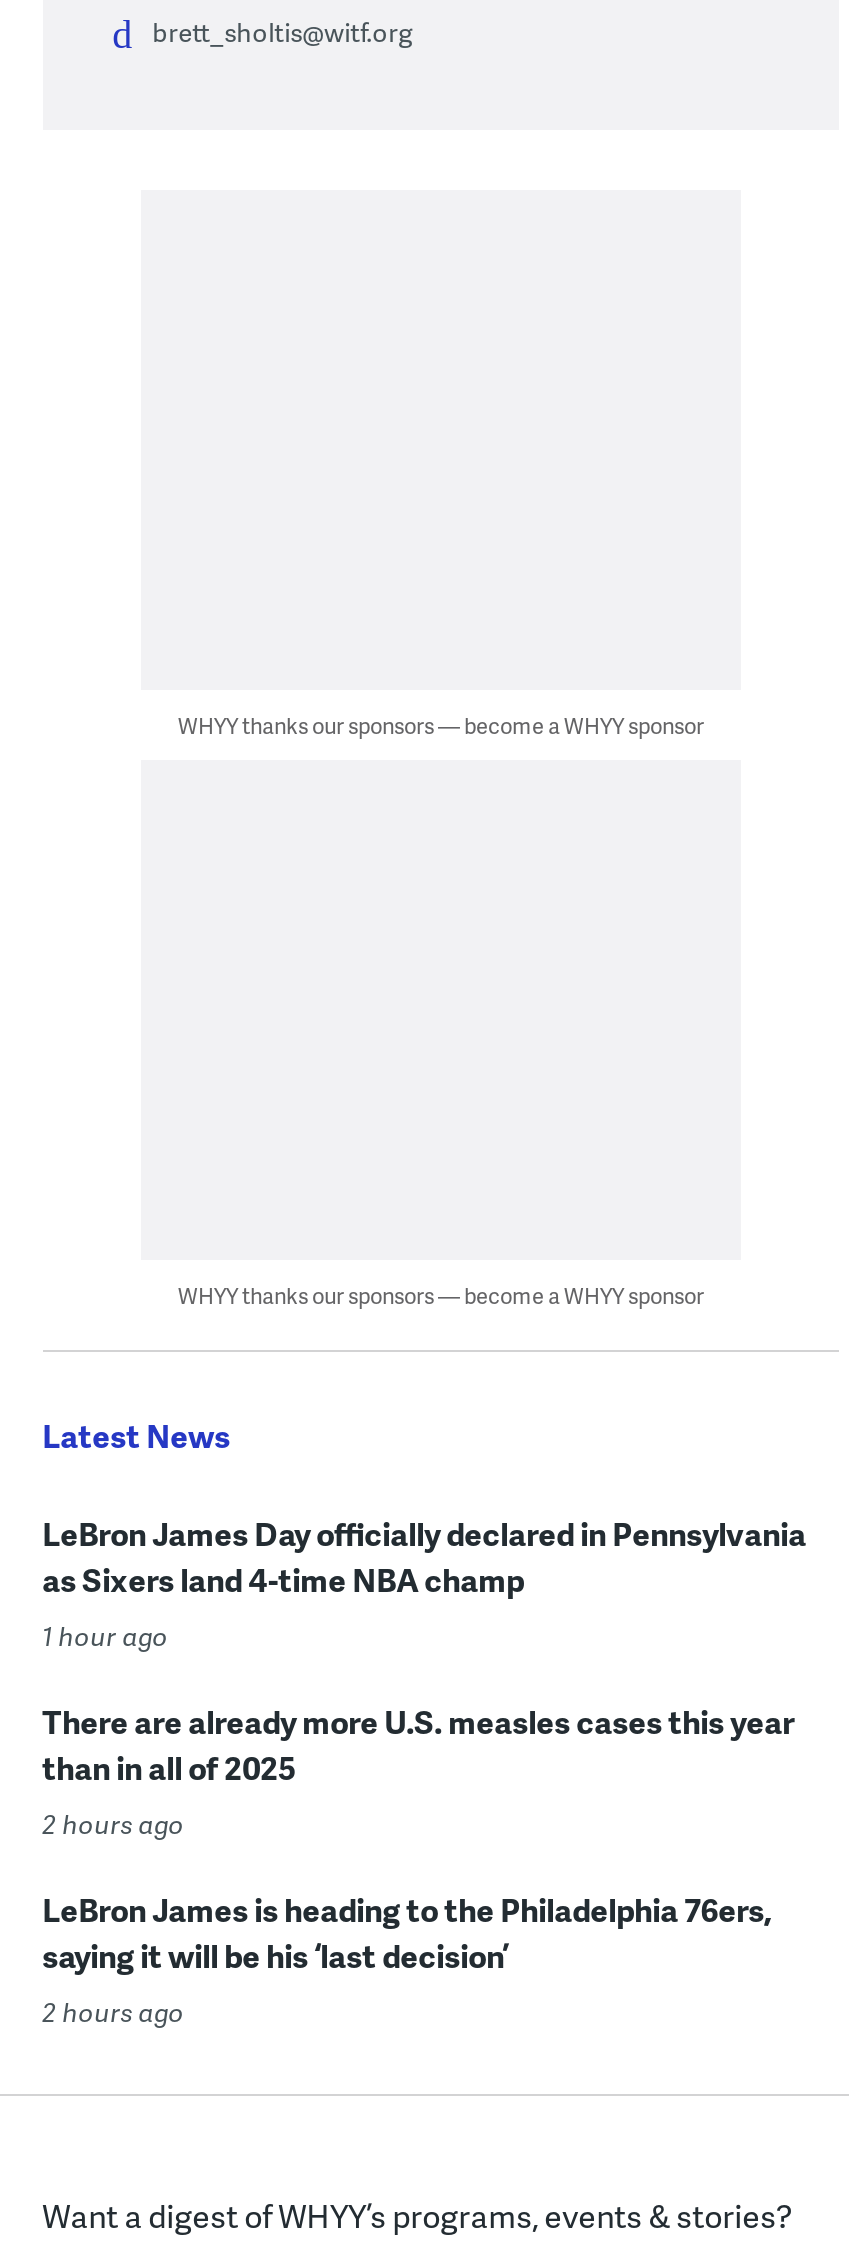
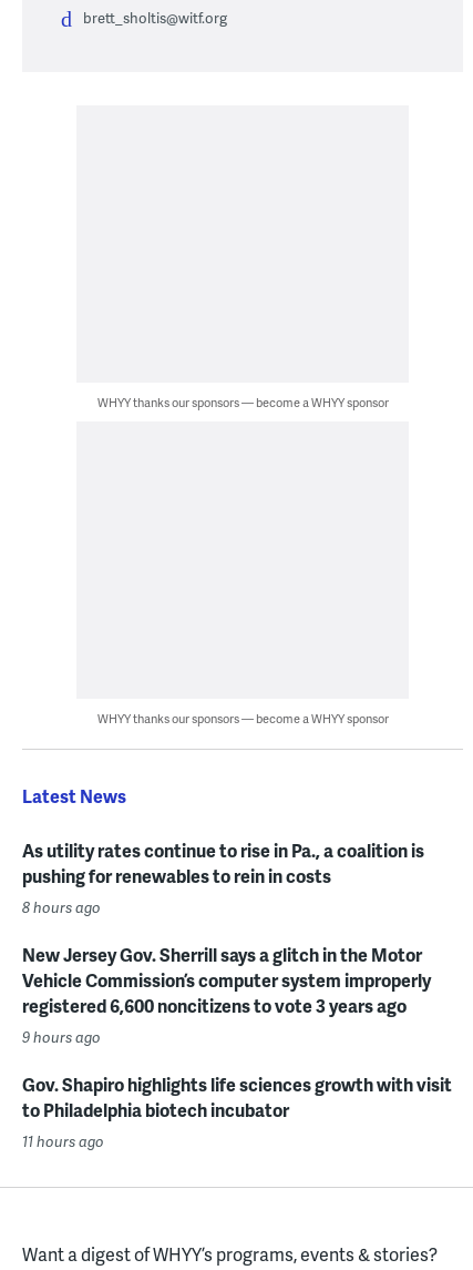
- LeBron James Day officially declared in Pennsylvania
- as Sixers land 4-time NBA champ
- 1 hour ago
+ As utility rates continue to rise in Pa., a coalition is
+ pushing for renewables to rein in costs
+ 8 hours ago

- There are already more U.S. measles cases this year
- than in all of 2025
- 2 hours ago
+ New Jersey Gov. Sherrill says a glitch in the Motor
+ Vehicle Commission’s computer system improperly
+ registered 6,600 noncitizens to vote 3 years ago
+ 9 hours ago

- LeBron James is heading to the Philadelphia 76ers,
- saying it will be his ‘last decision’
- 2 hours ago
+ Gov. Shapiro highlights life sciences growth with visit
+ to Philadelphia biotech incubator
+ 11 hours ago
